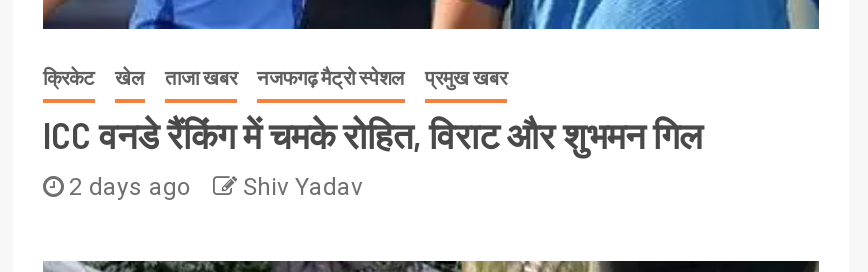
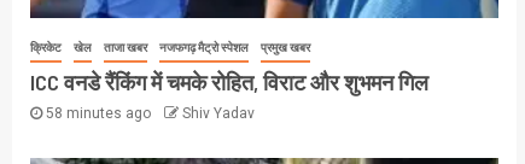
- 2 days ago Shiv Yadav
+ 58 minutes ago Shiv Yadav
